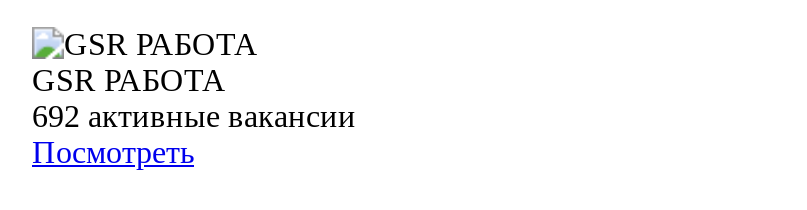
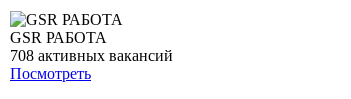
- 692 активные вакансии
+ 708 активных вакансий
